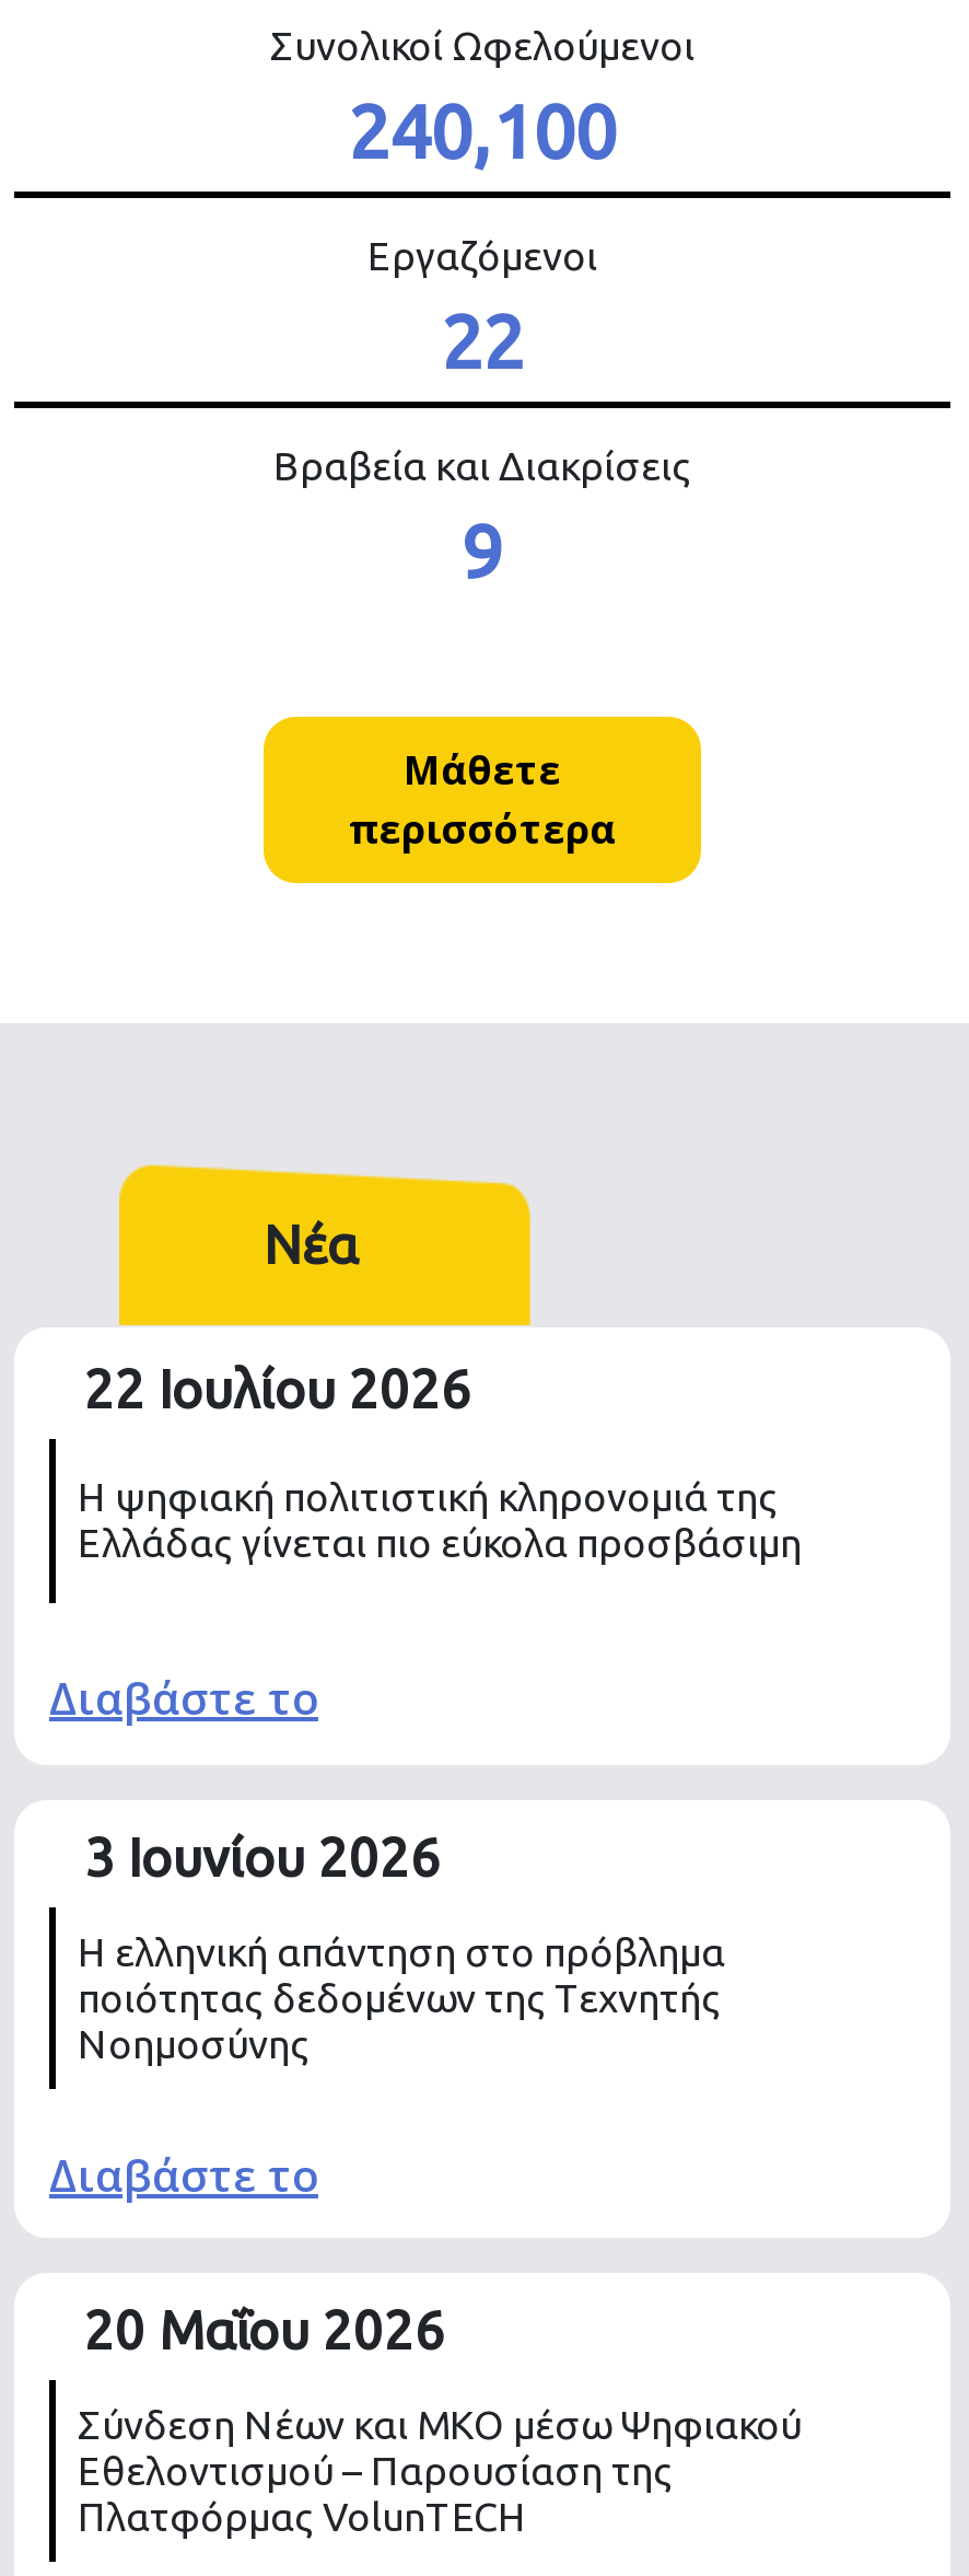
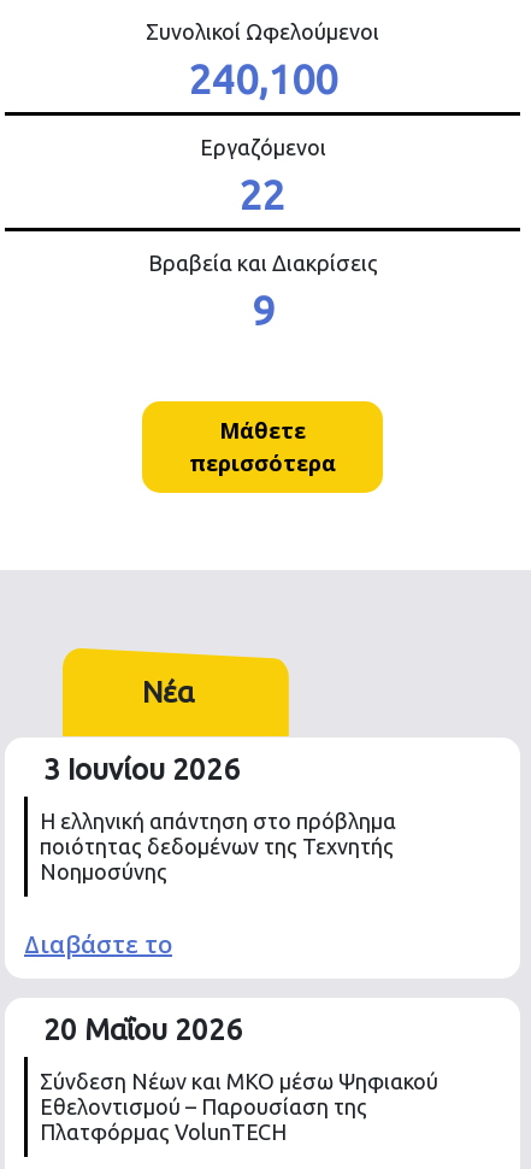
- 22 Ιουλίου 2026
- Η ψηφιακή πολιτιστική κληρονομιά της
- Ελλάδας γίνεται πιο εύκολα προσβάσιμη
- Διαβάστε το
